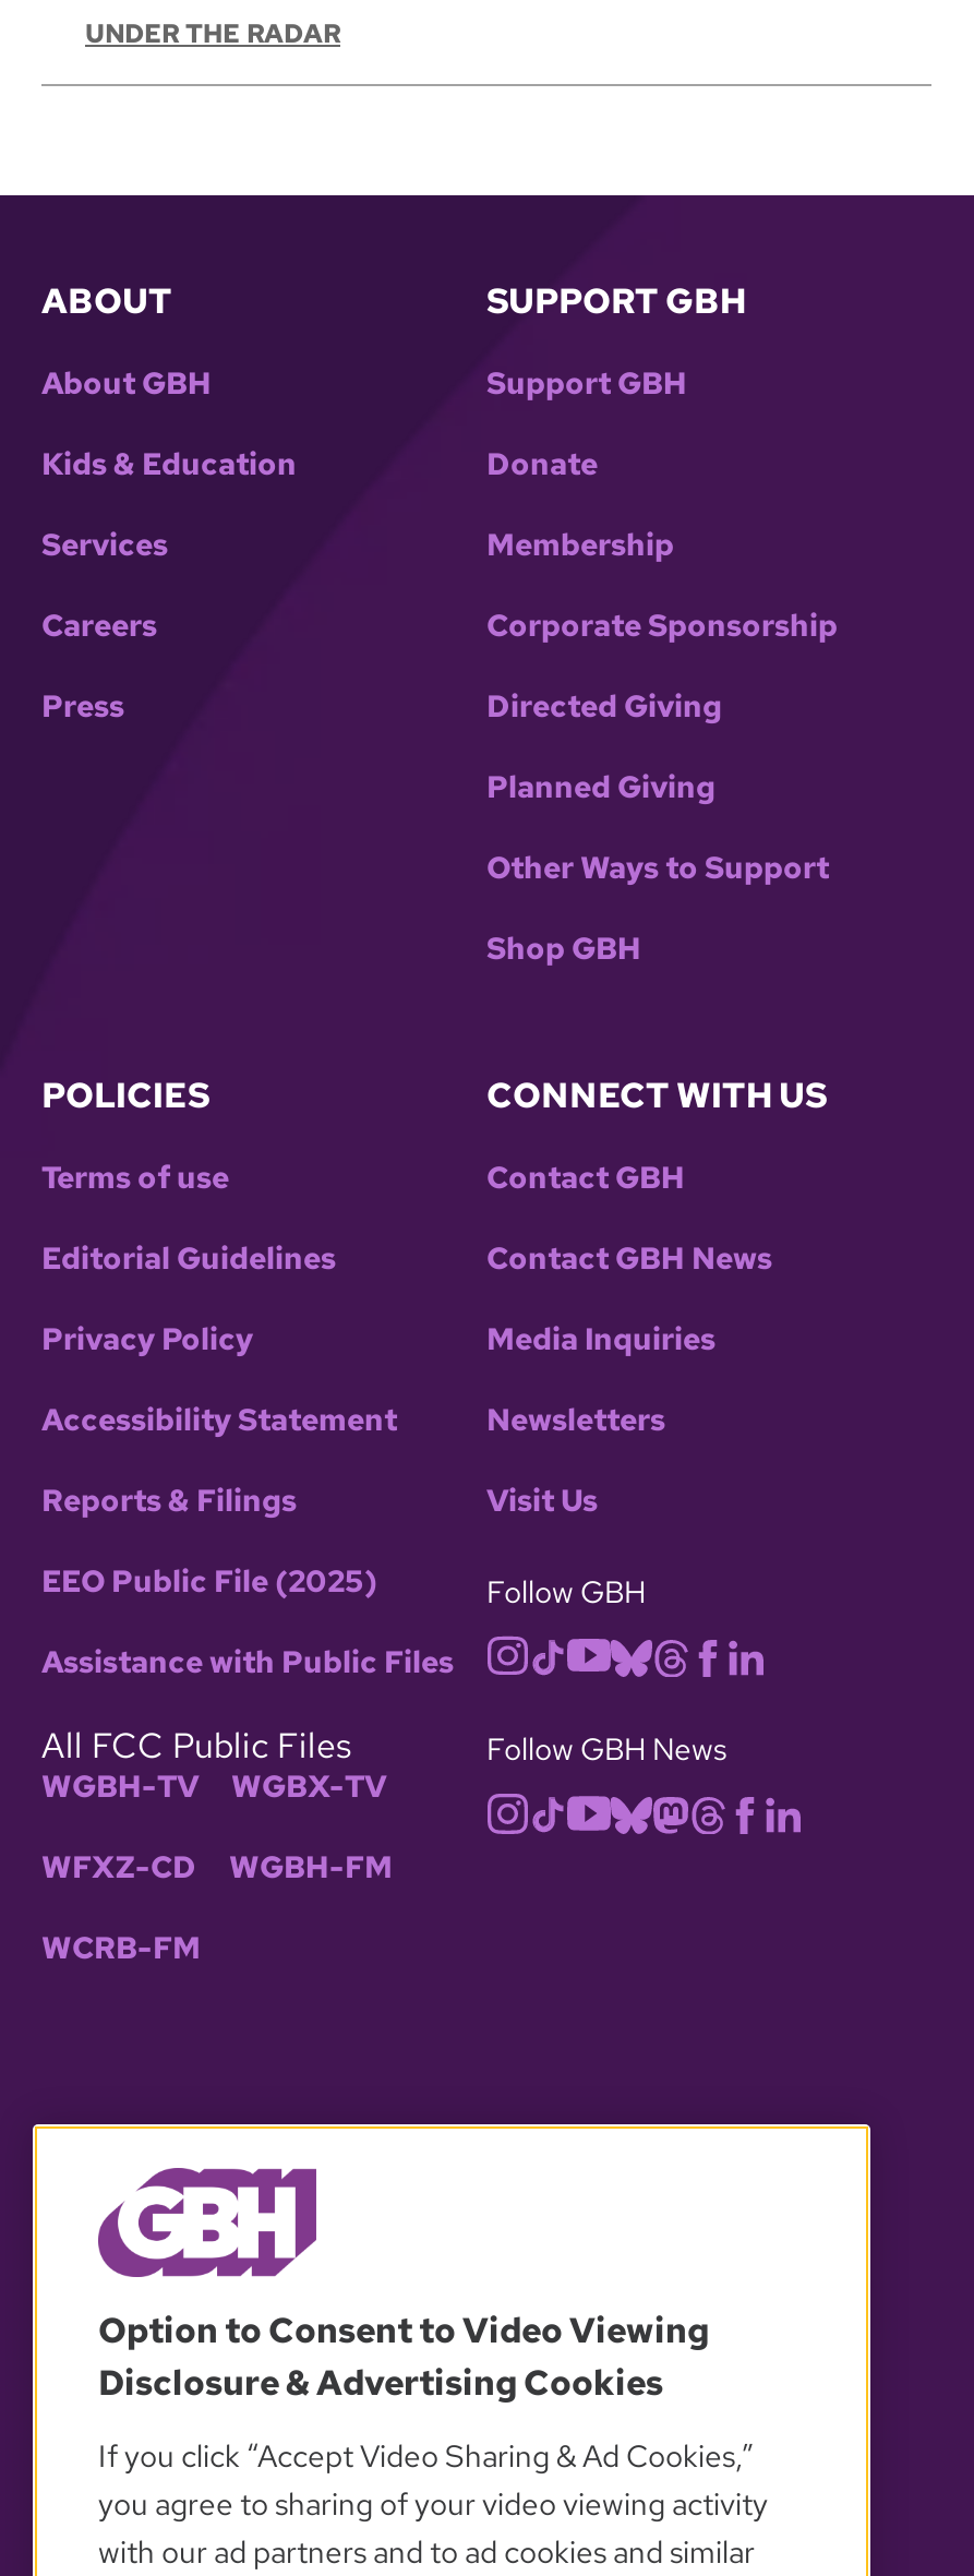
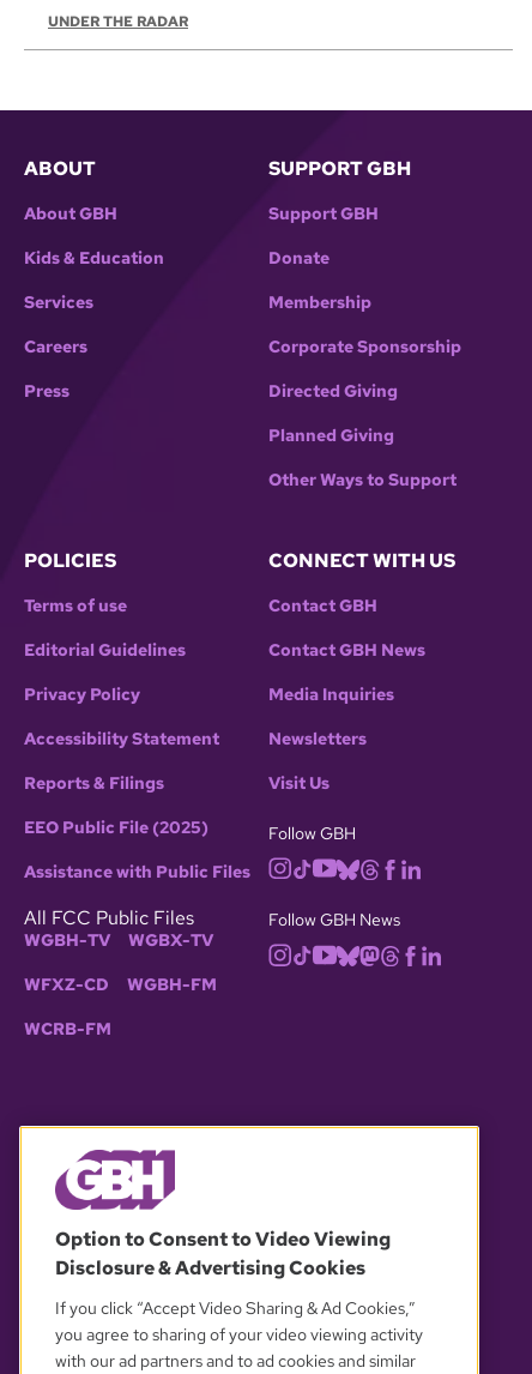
- Shop GBH
